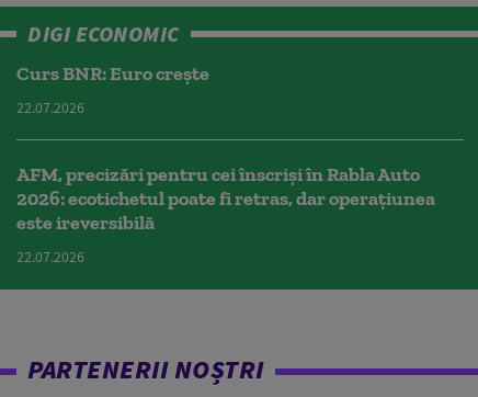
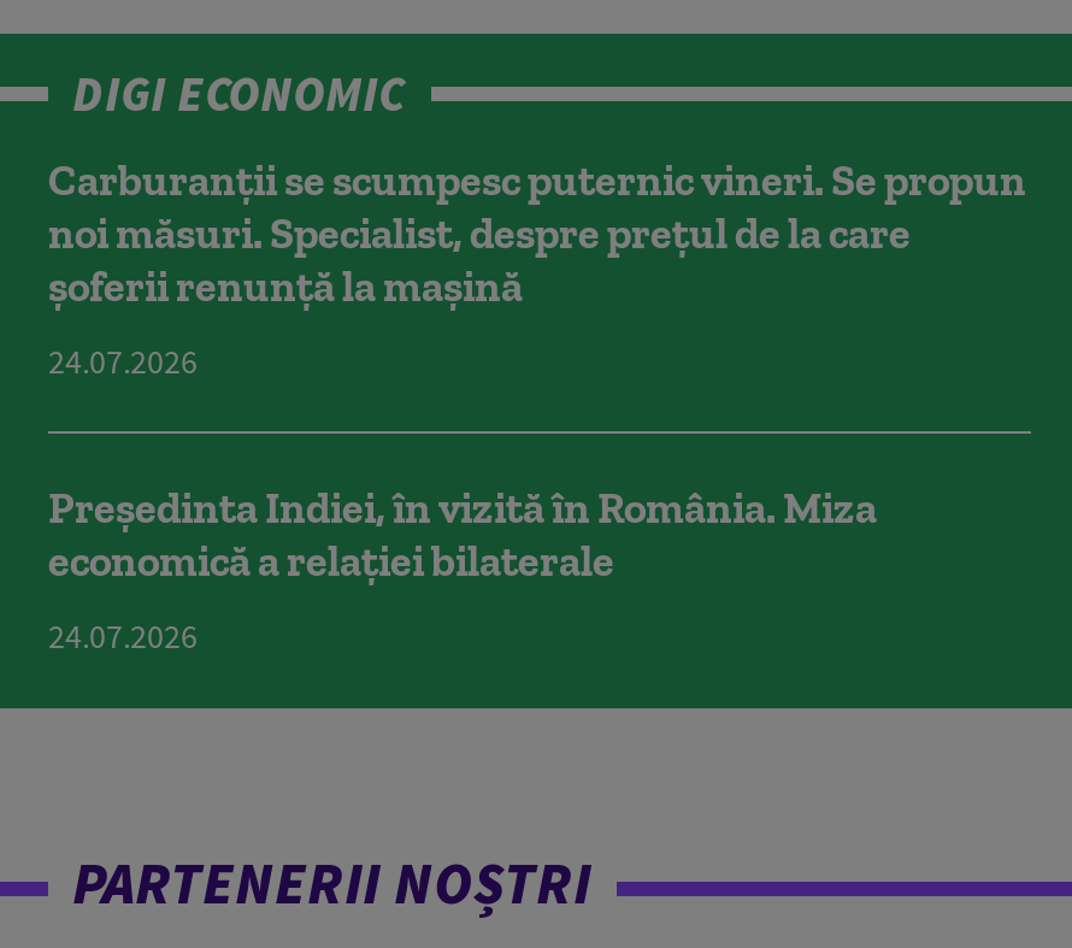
- Curs BNR: Euro crește
+ Carburanții se scumpesc puternic vineri. Se propun
+ noi măsuri. Specialist, despre prețul de la care
+ șoferii renunță la mașină

- 22.07.2026
+ 24.07.2026

- AFM, precizări pentru cei înscriși în Rabla Auto
- 2026: ecotichetul poate fi retras, dar operațiunea
- este ireversibilă
+ Președinta Indiei, în vizită în România. Miza
+ economică a relației bilaterale

- 22.07.2026
+ 24.07.2026
